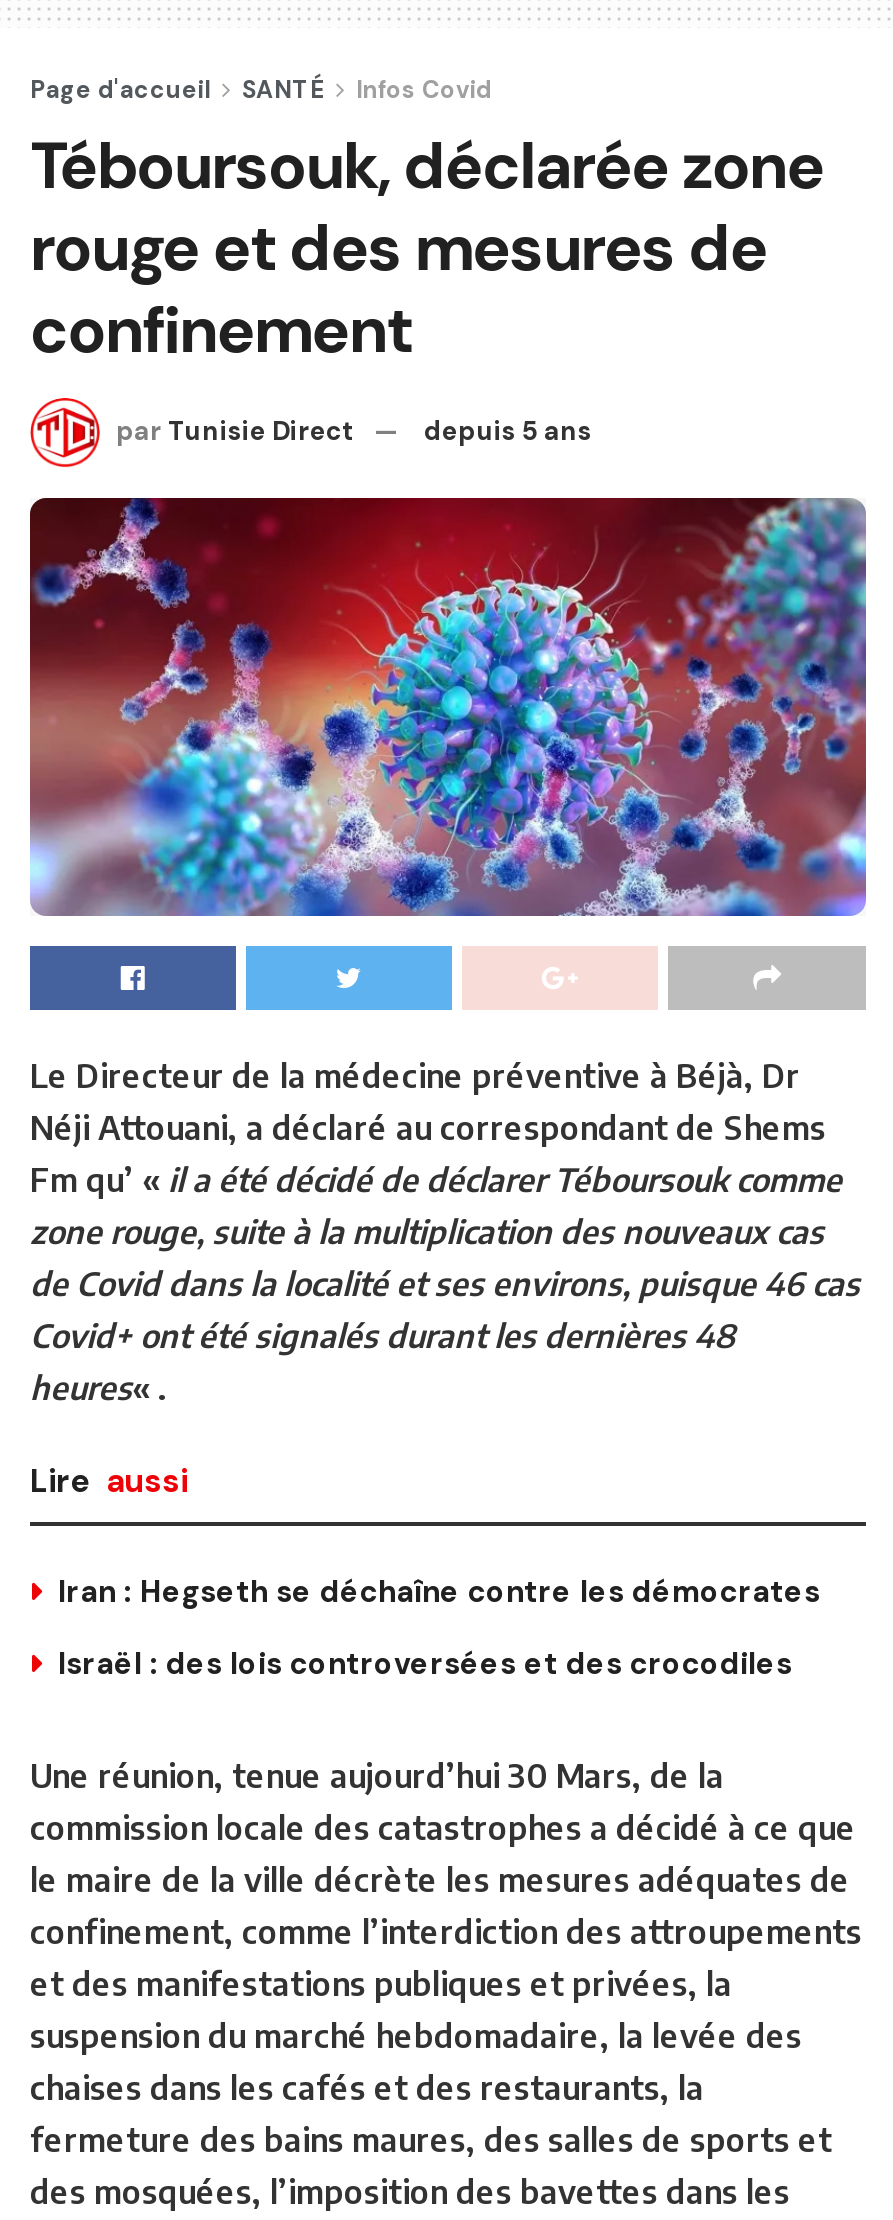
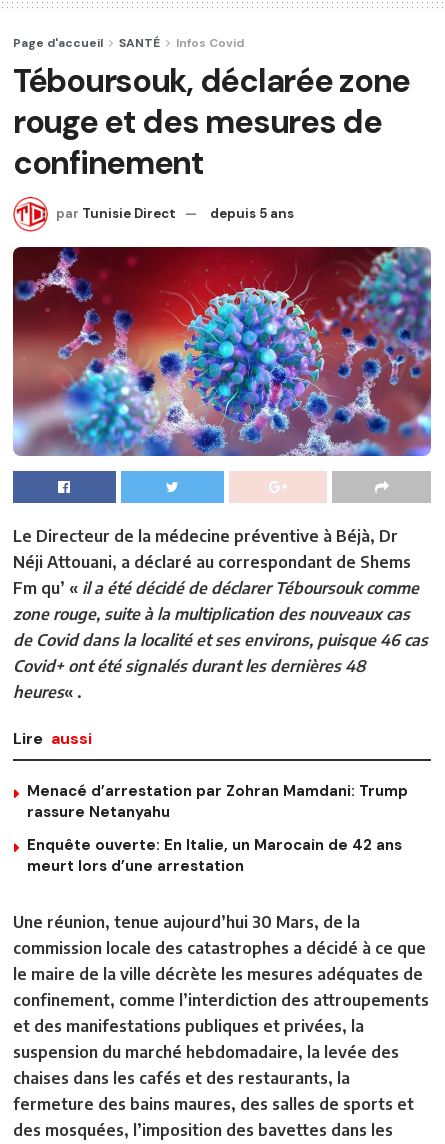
- Iran : Hegseth se déchaîne contre les démocrates
+ Menacé d’arrestation par Zohran Mamdani: Trump
+ rassure Netanyahu

- Israël : des lois controversées et des crocodiles
+ Enquête ouverte: En Italie, un Marocain de 42 ans
+ meurt lors d’une arrestation
